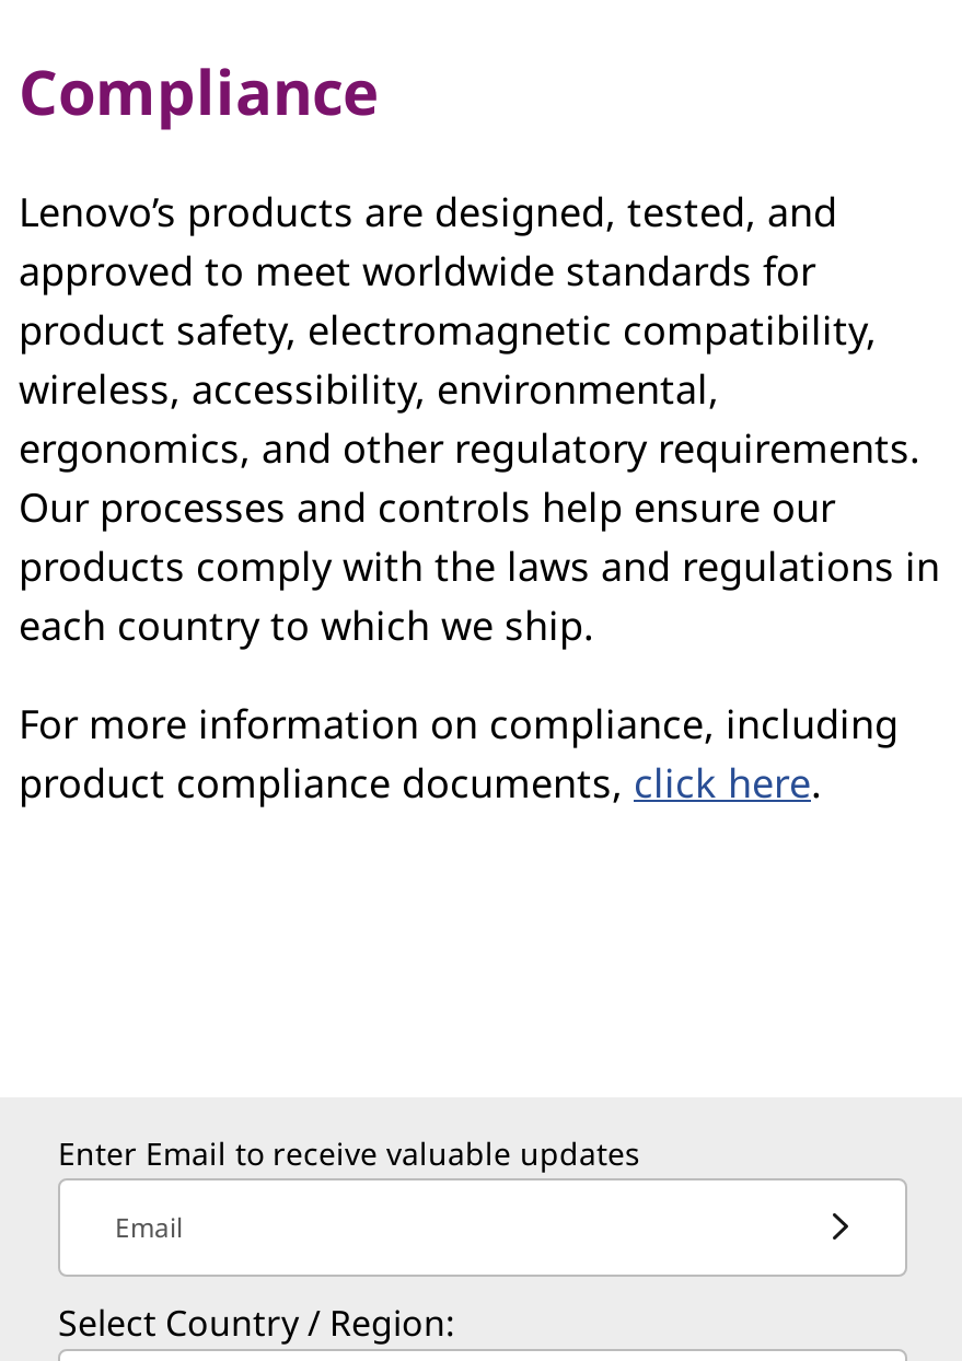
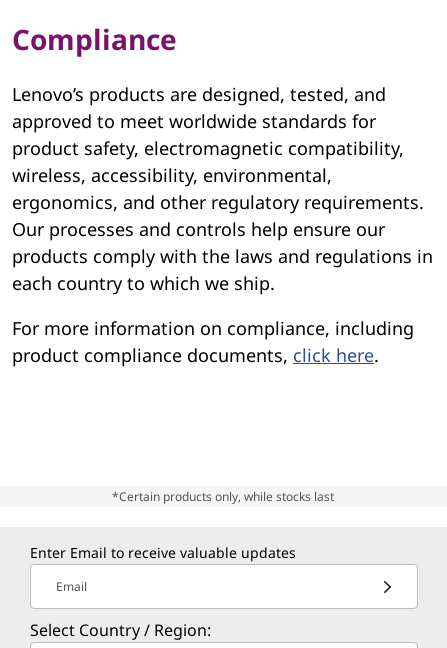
+ *Certain products only, while stocks last
